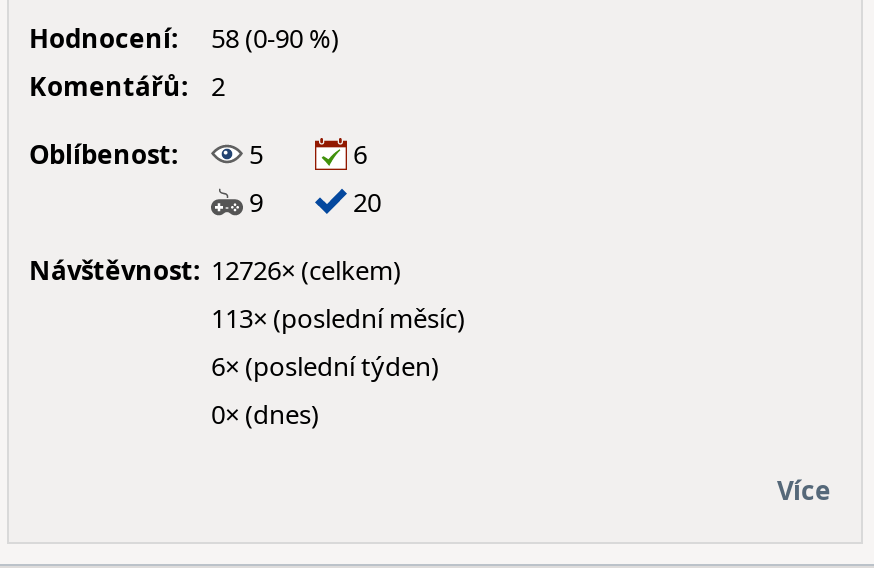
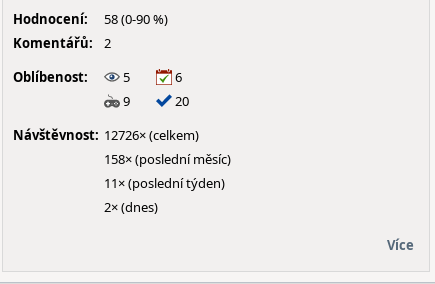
- 113× (poslední měsíc)
+ 158× (poslední měsíc)

- 6× (poslední týden)
+ 11× (poslední týden)

- 0× (dnes)
+ 2× (dnes)
